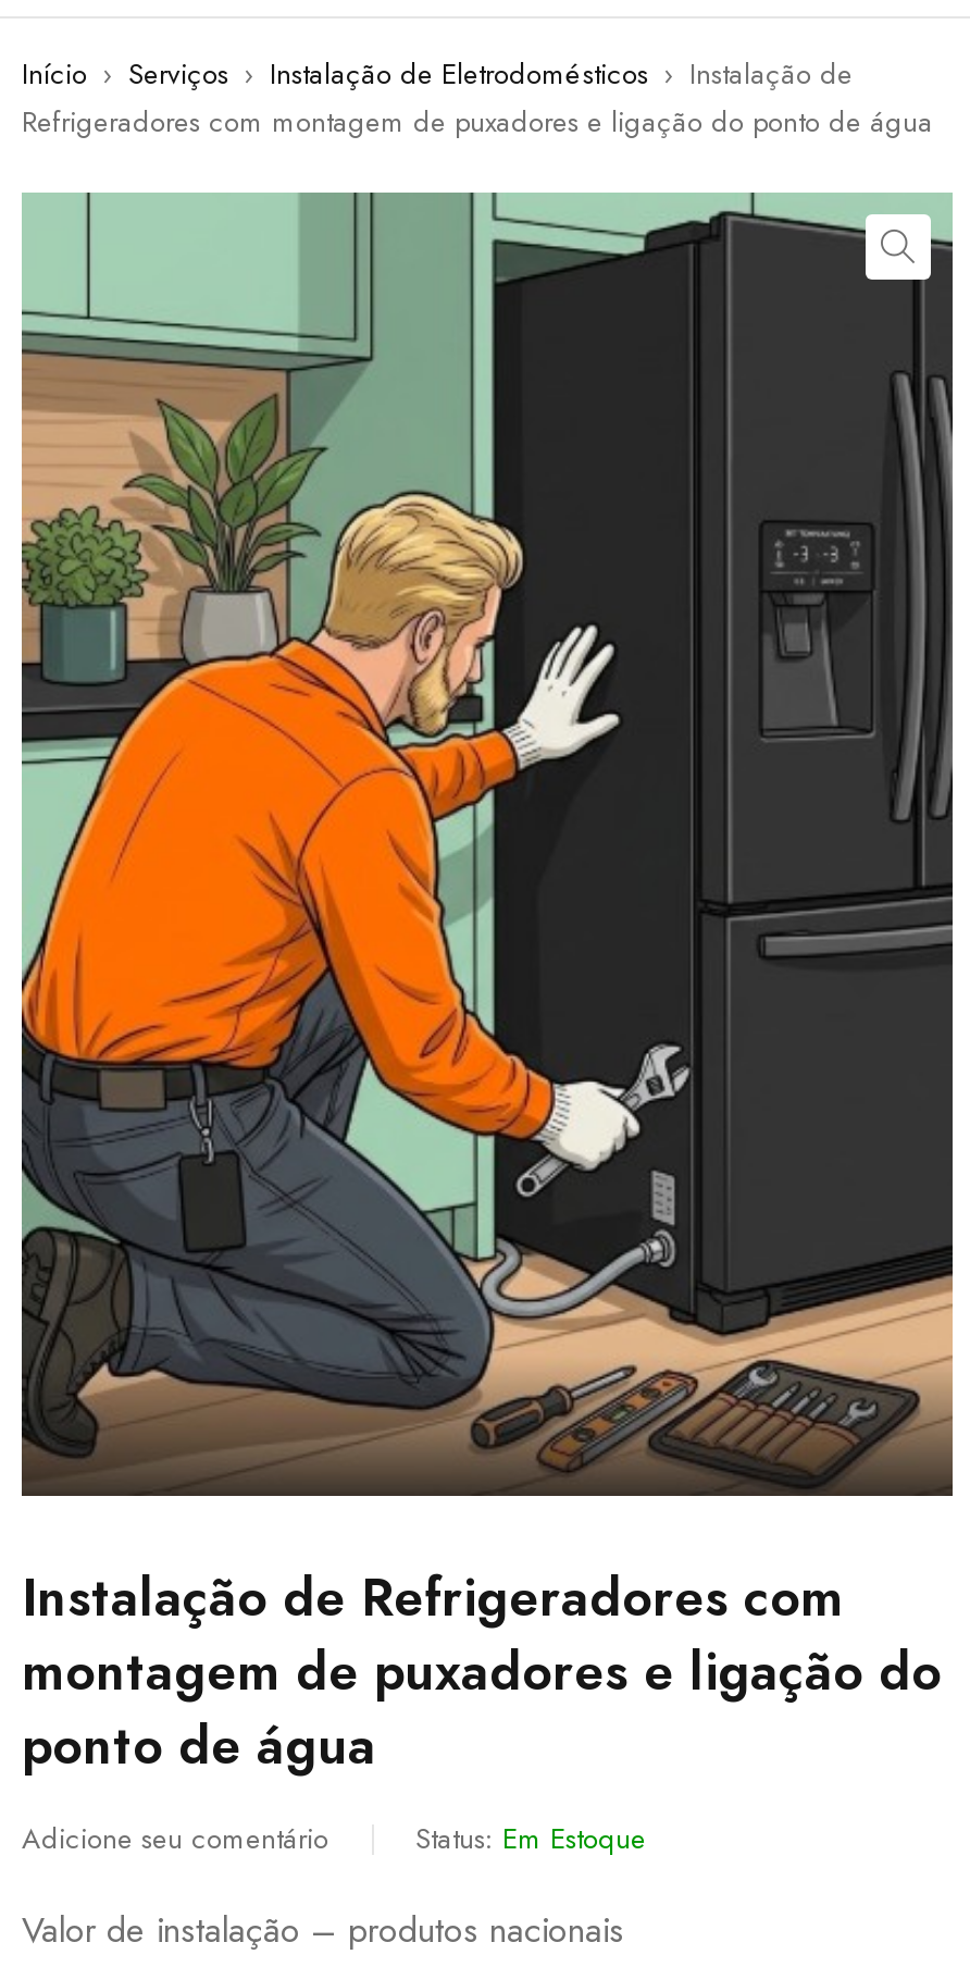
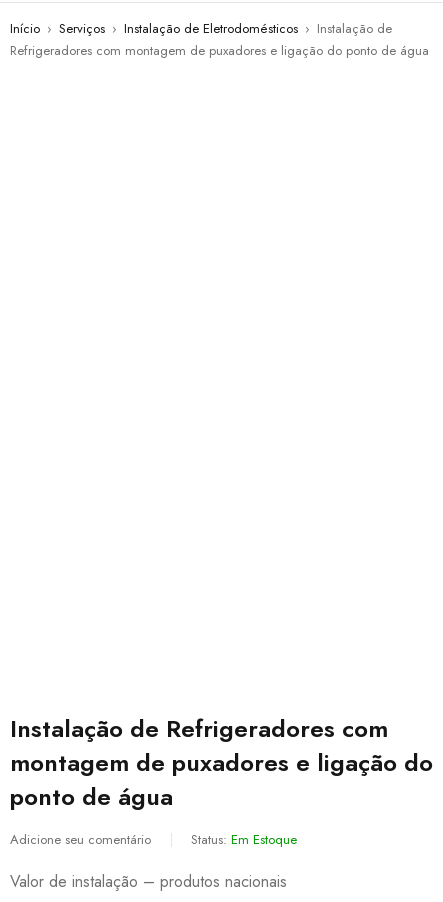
- [image]
